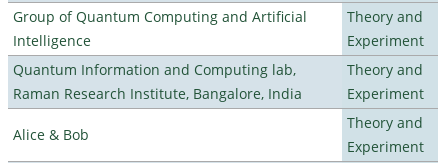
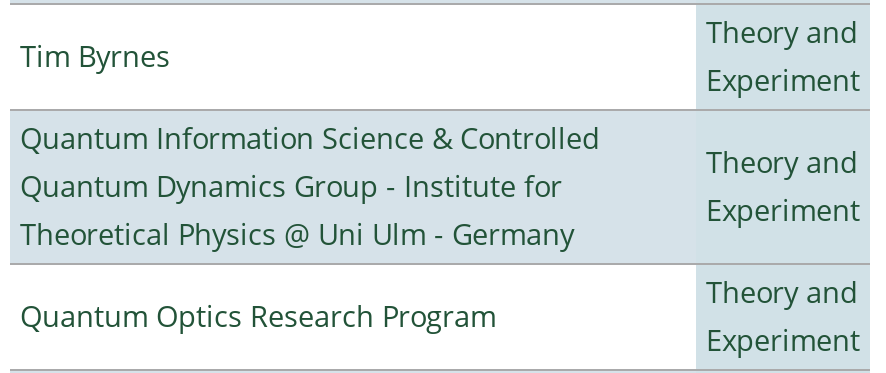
- Group of Quantum Computing and Artificial
- Intelligence
+ Tim Byrnes

- Quantum Information and Computing lab,
- Raman Research Institute, Bangalore, India
+ Quantum Information Science & Controlled
+ Quantum Dynamics Group - Institute for
+ Theoretical Physics @ Uni Ulm - Germany

- Alice & Bob
+ Quantum Optics Research Program
